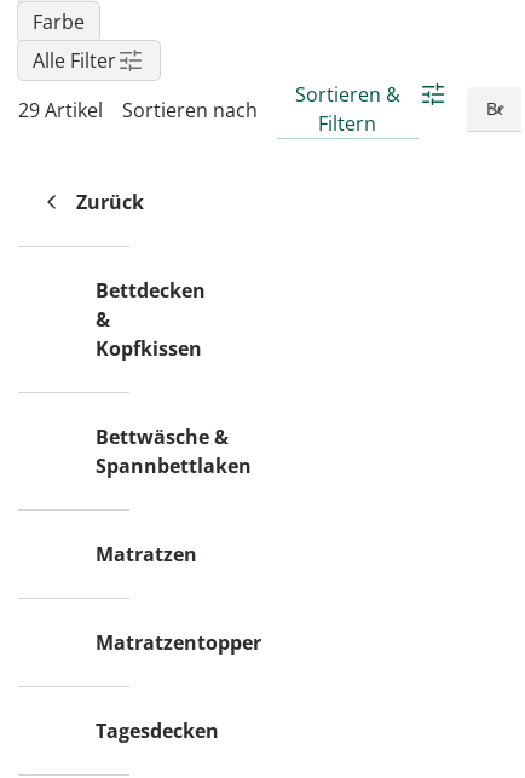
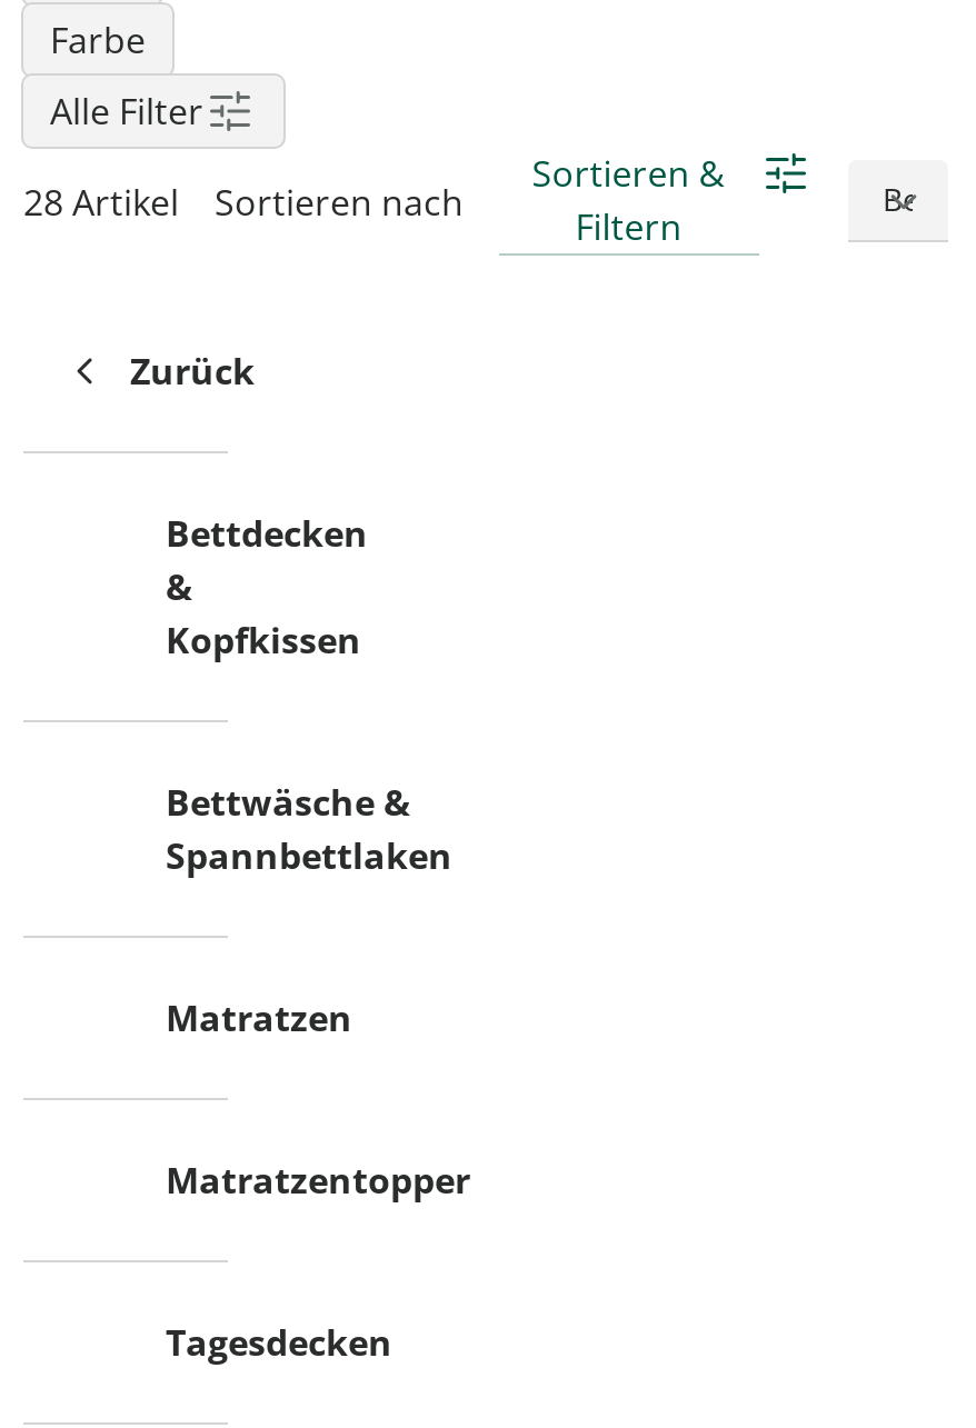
- 29 Artikel Sortieren nach
+ 28 Artikel Sortieren nach
